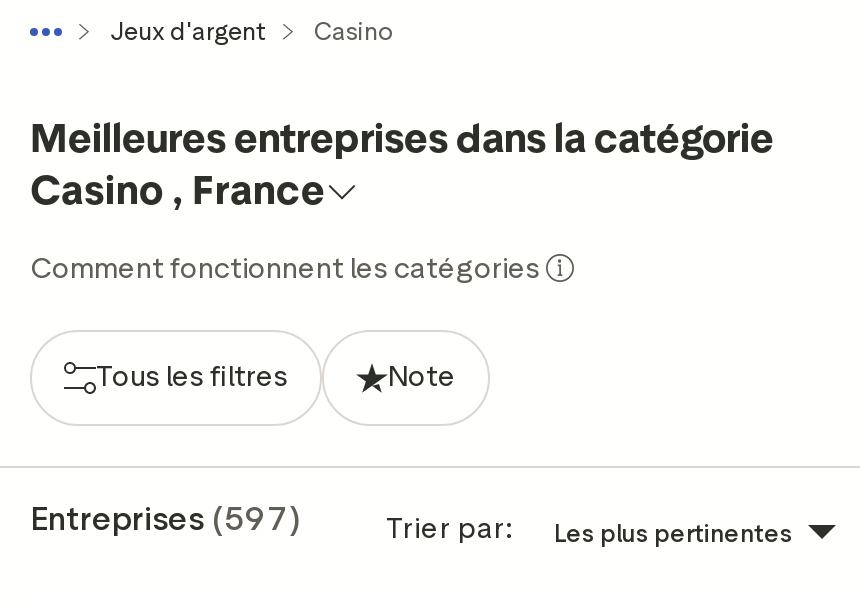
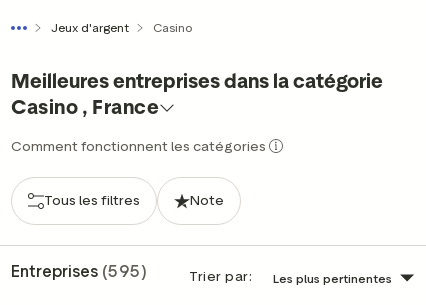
- Entreprises (597)
+ Entreprises (595)
